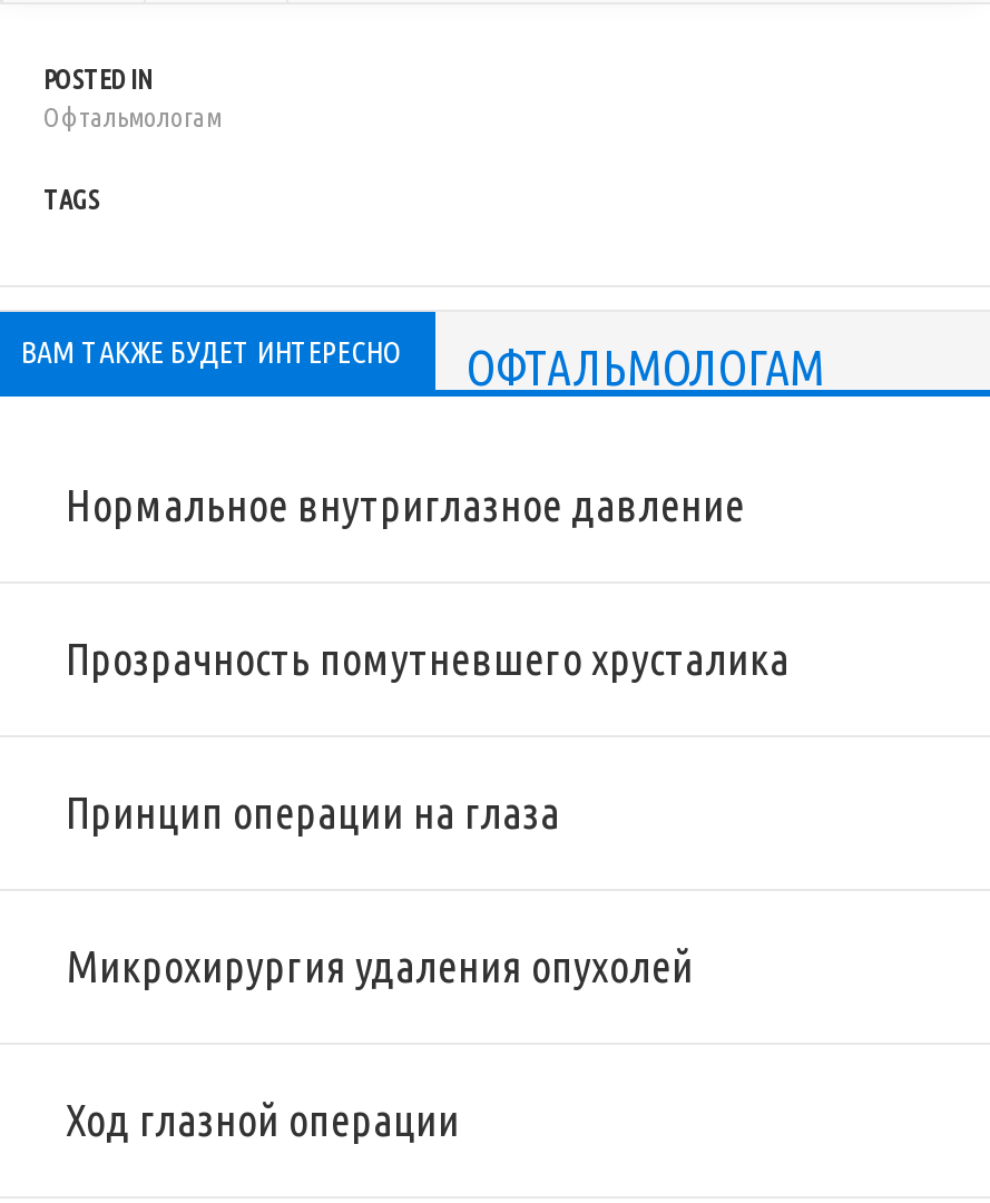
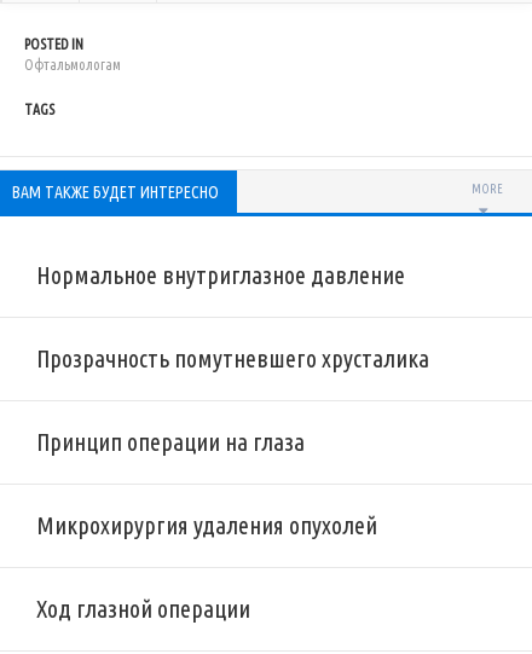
- ОФТАЛЬМОЛОГАМ
+ MORE
